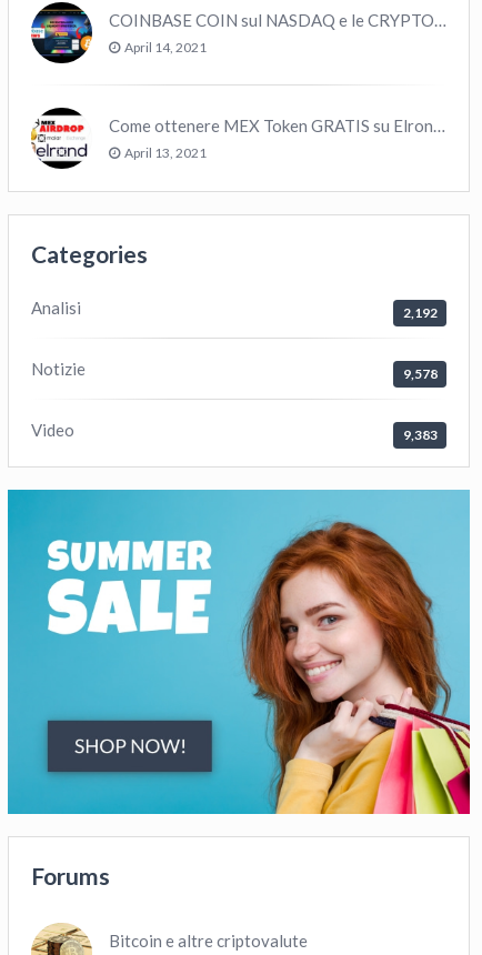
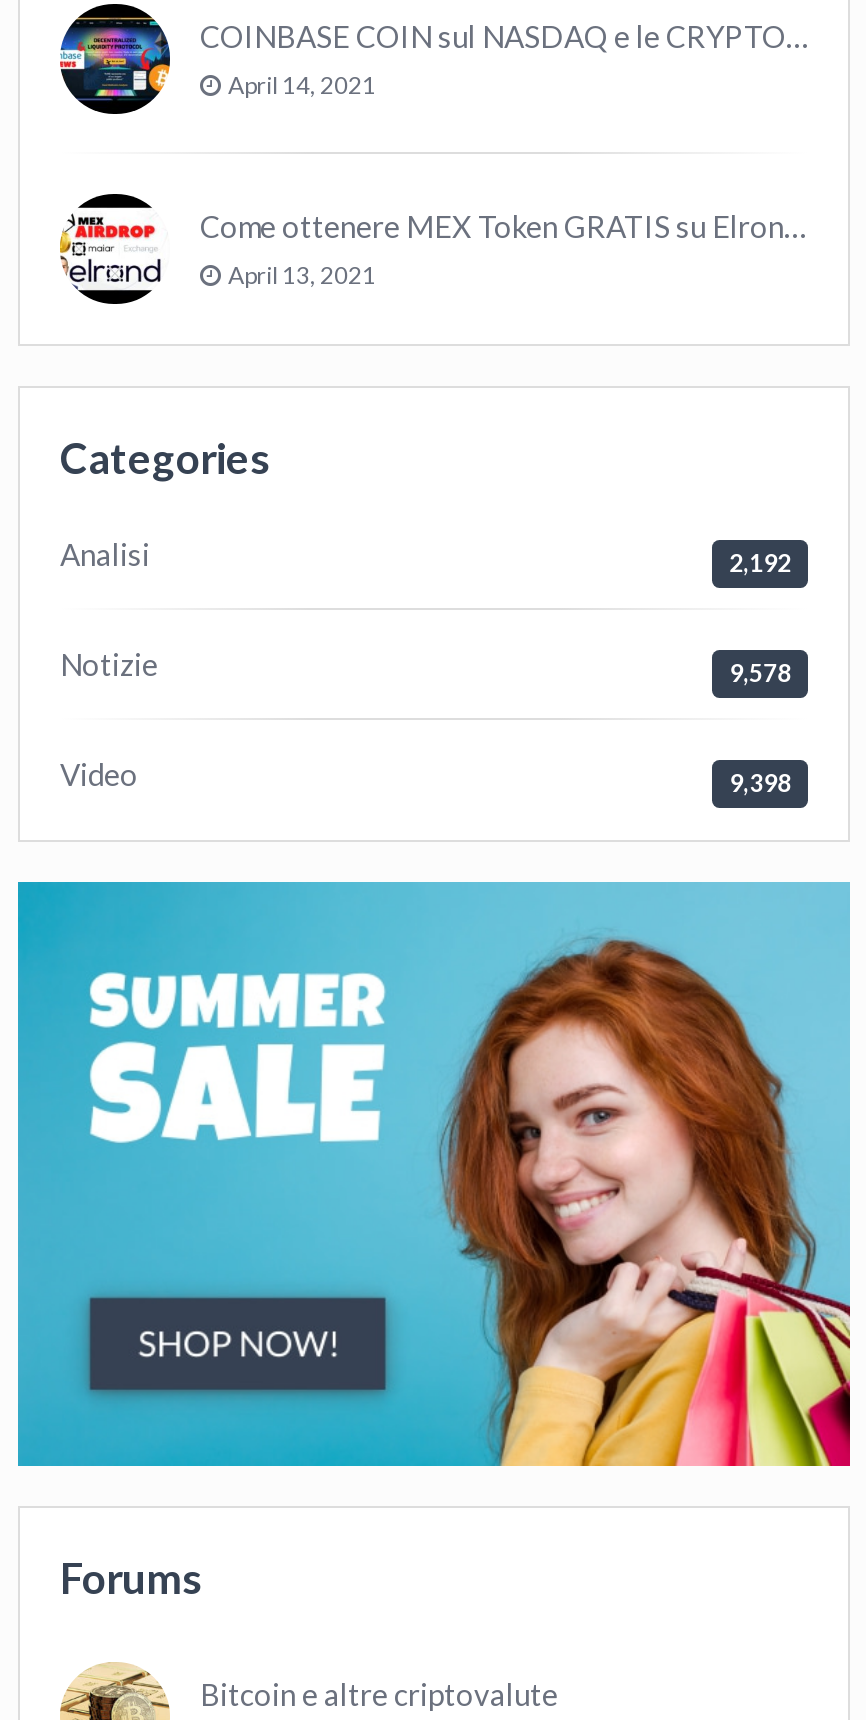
- 9,383
+ 9,398
